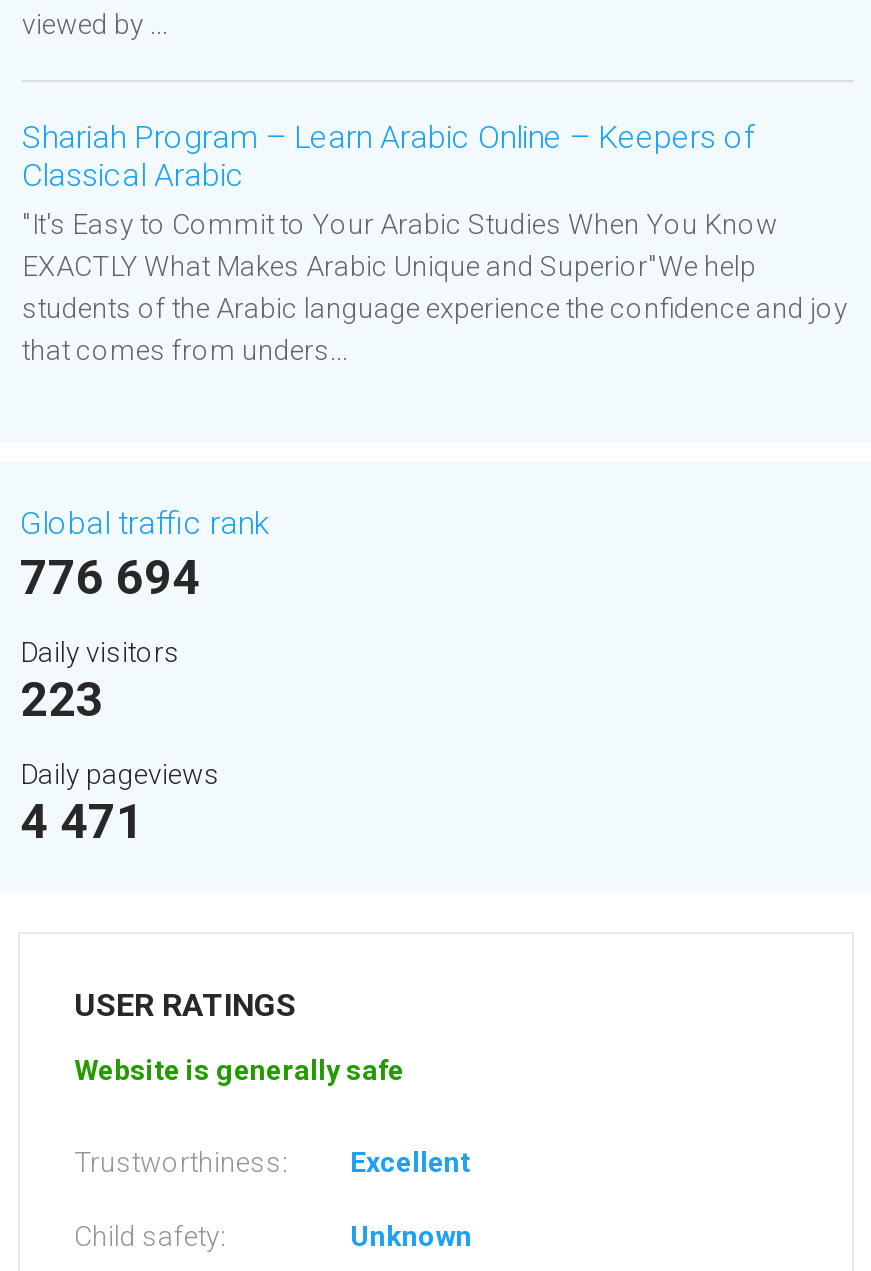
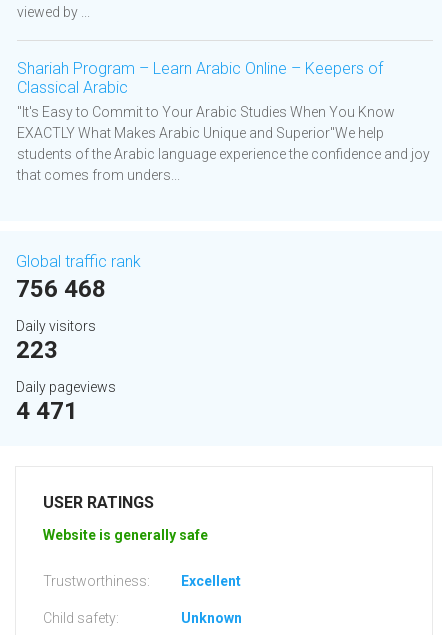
- 776 694
+ 756 468
